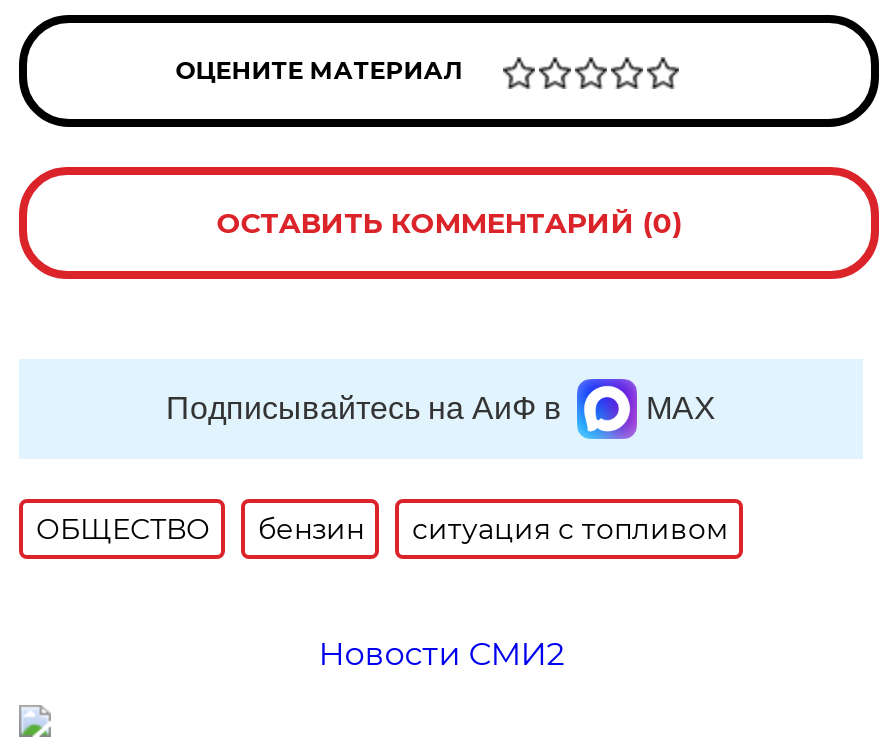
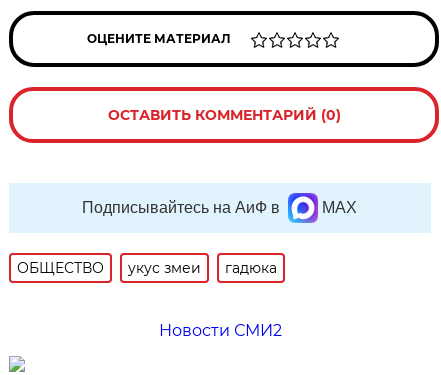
- бензин
- ситуация с топливом
+ укус змеи
+ гадюка
